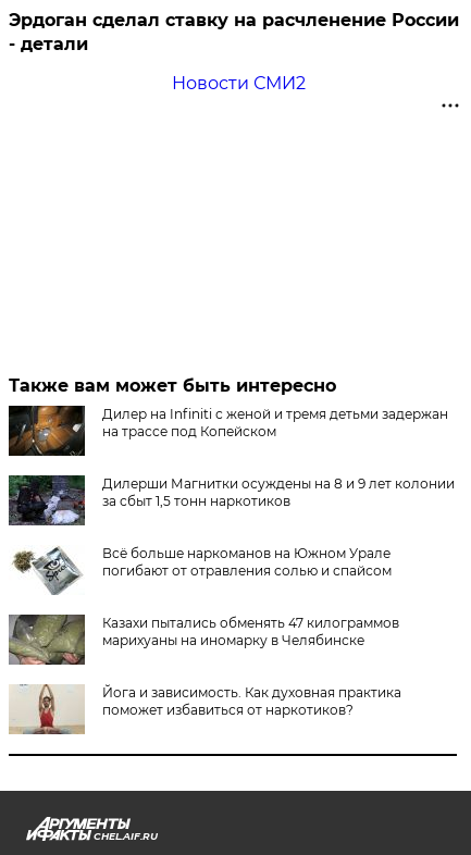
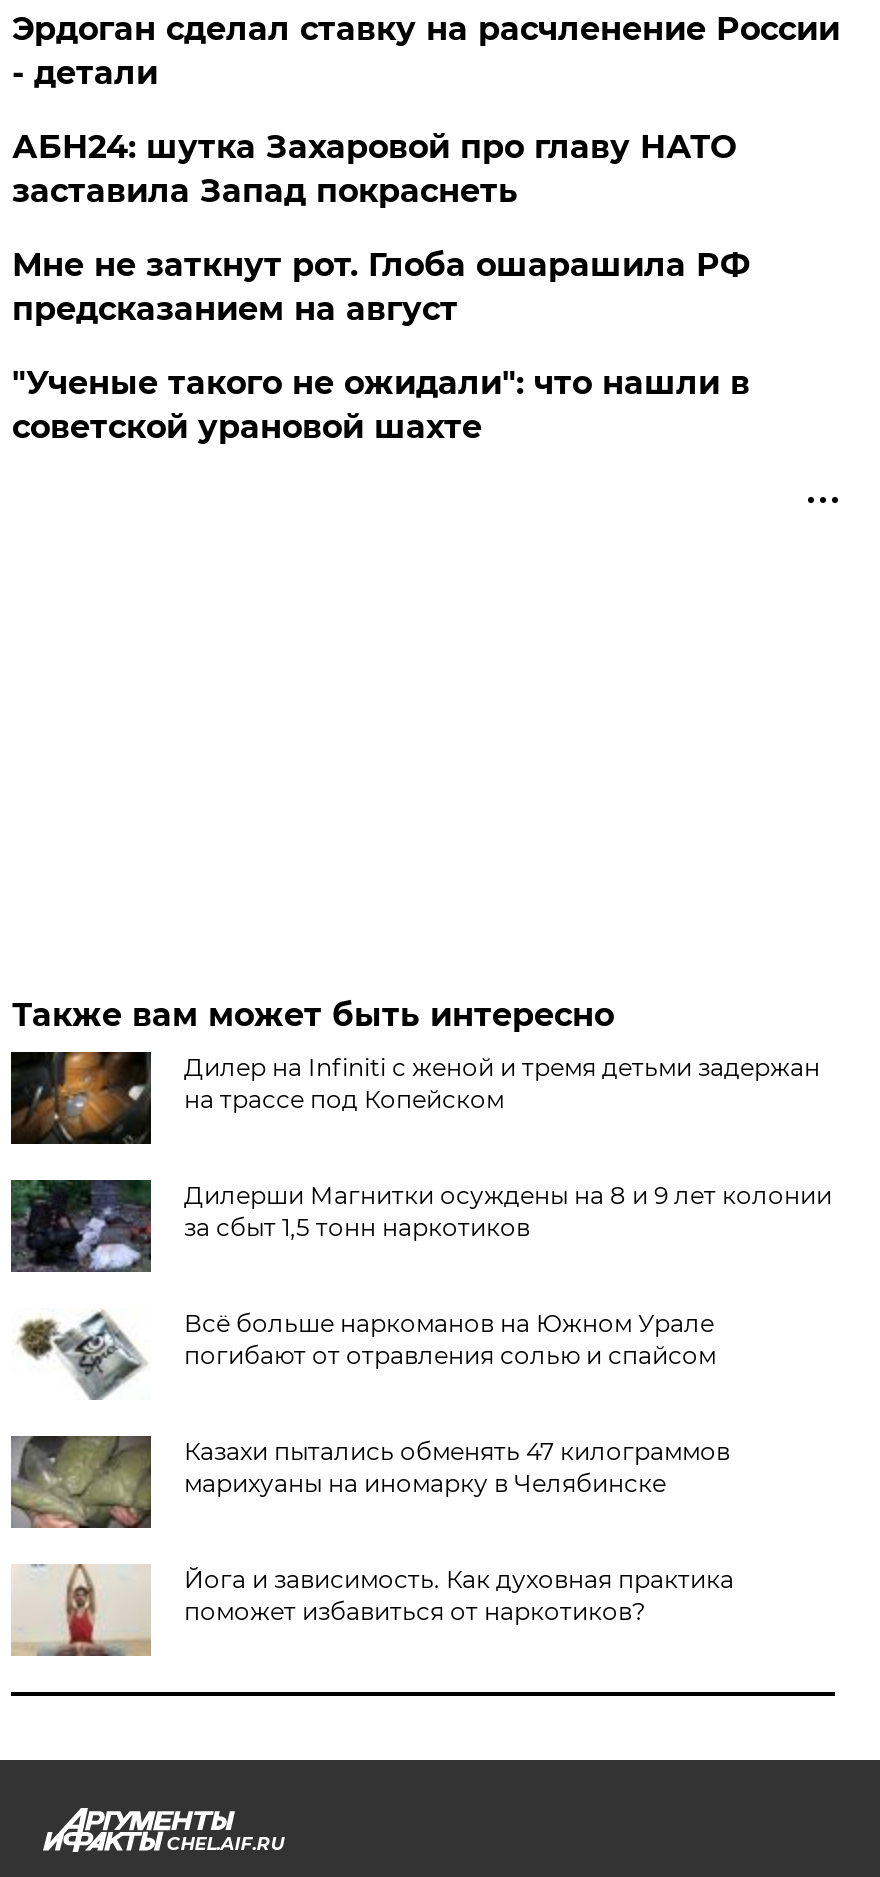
- Новости СМИ2
+ АБН24: шутка Захаровой про главу НАТО
+ заставила Запад покраснеть
+ Мне не заткнут рот. Глоба ошарашила РФ
+ предсказанием на август
+ "Ученые такого не ожидали": что нашли в
+ советской урановой шахте
